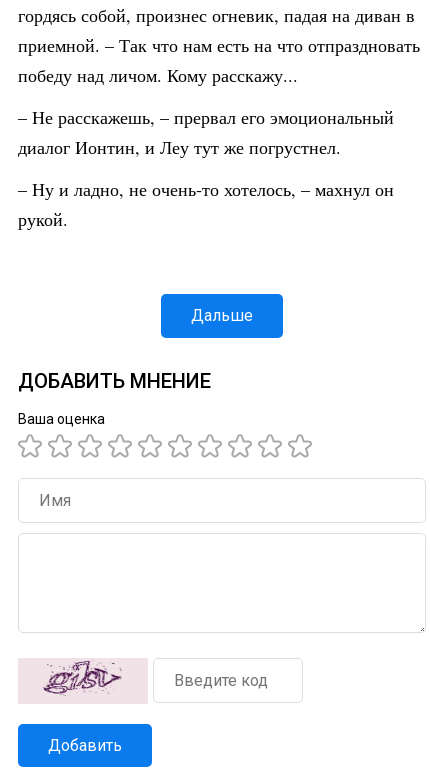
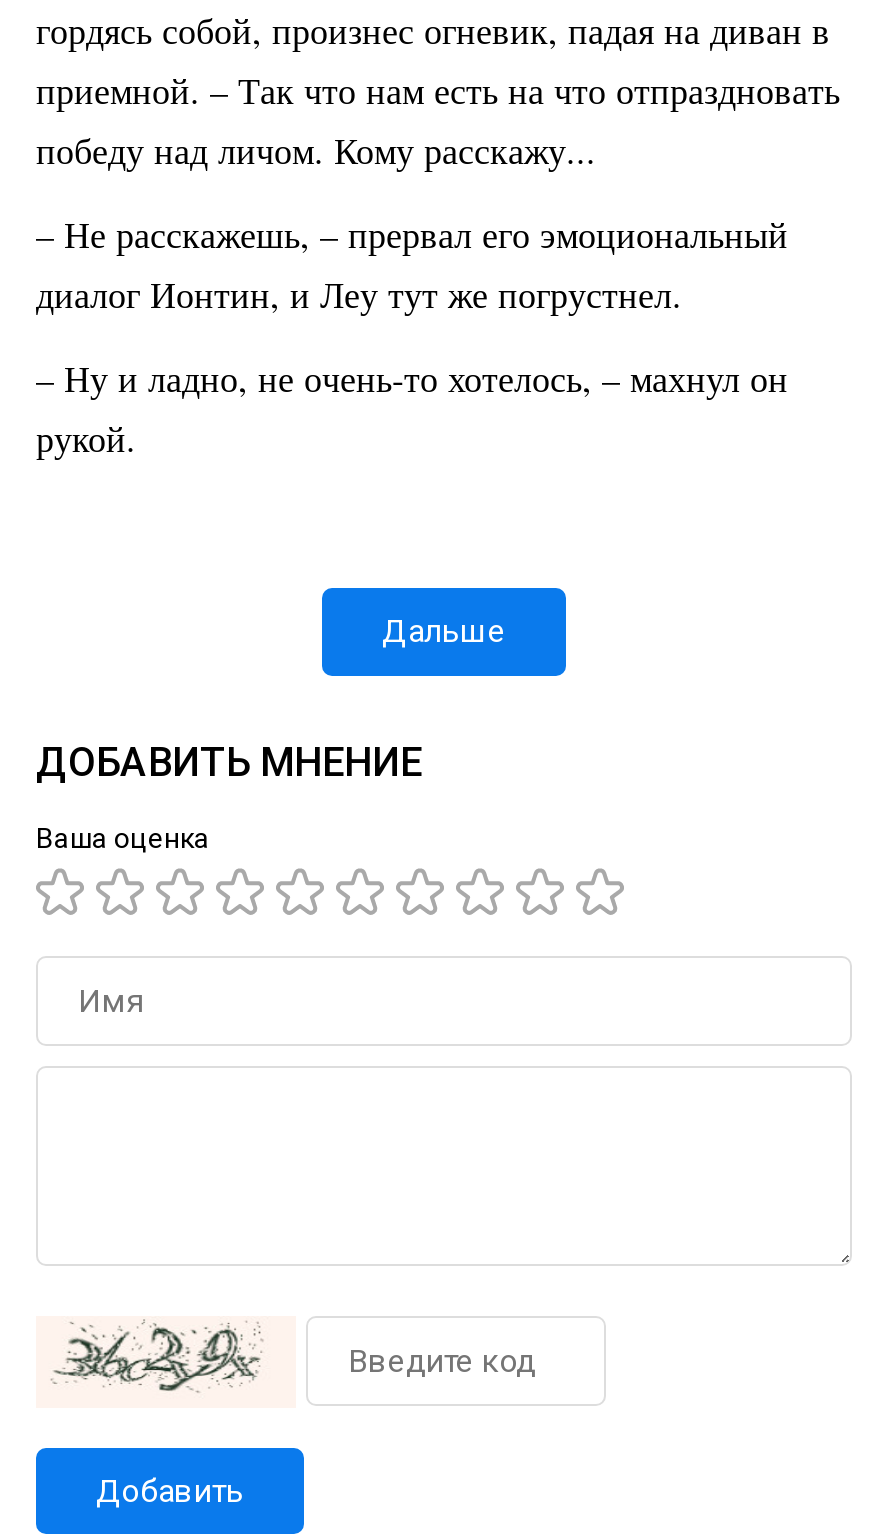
- [image]
+ [image]
